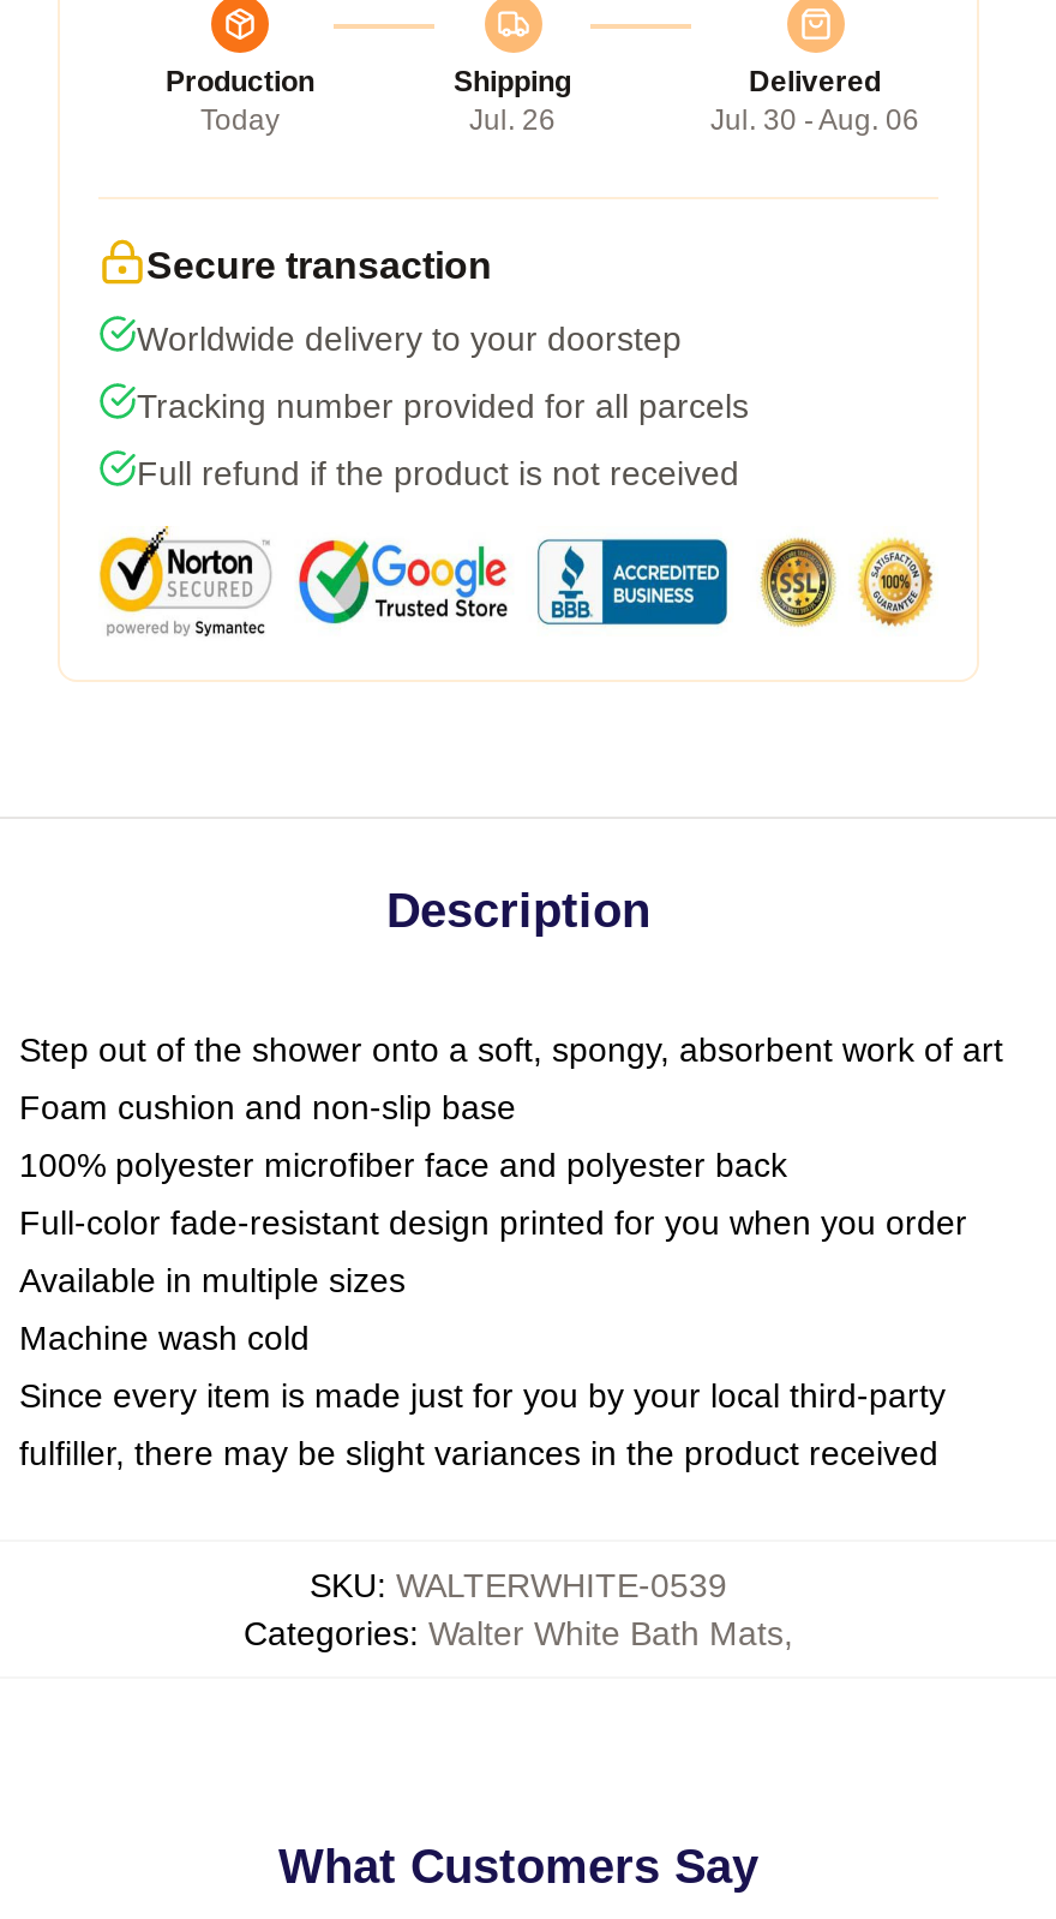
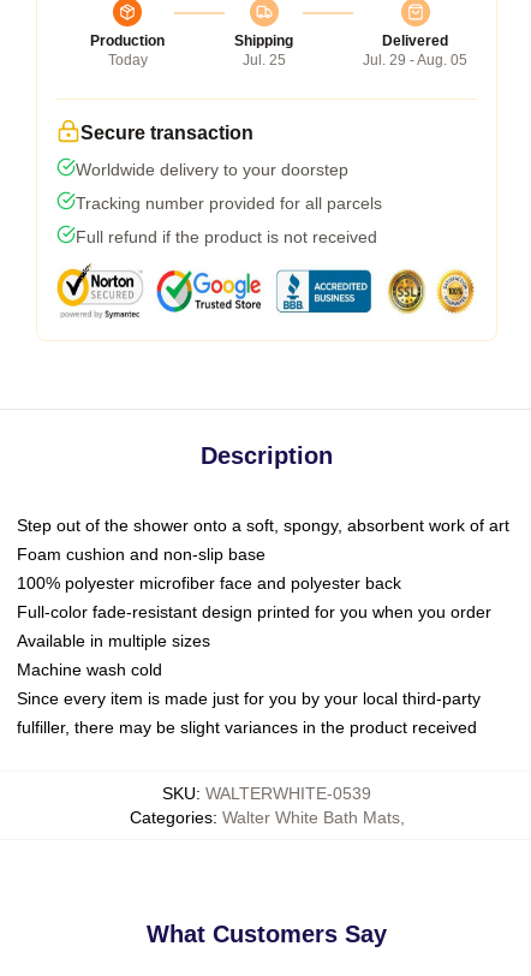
- Jul. 26
+ Jul. 25

- Jul. 30 - Aug. 06
+ Jul. 29 - Aug. 05
